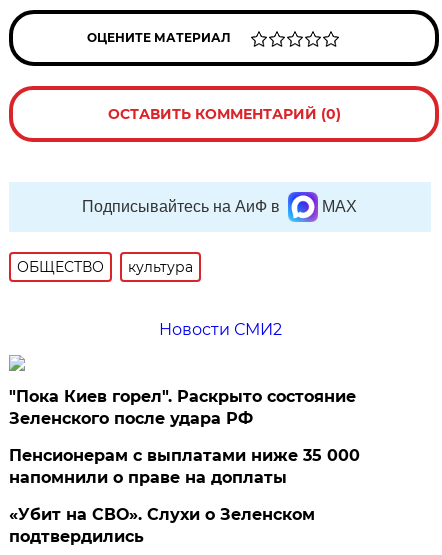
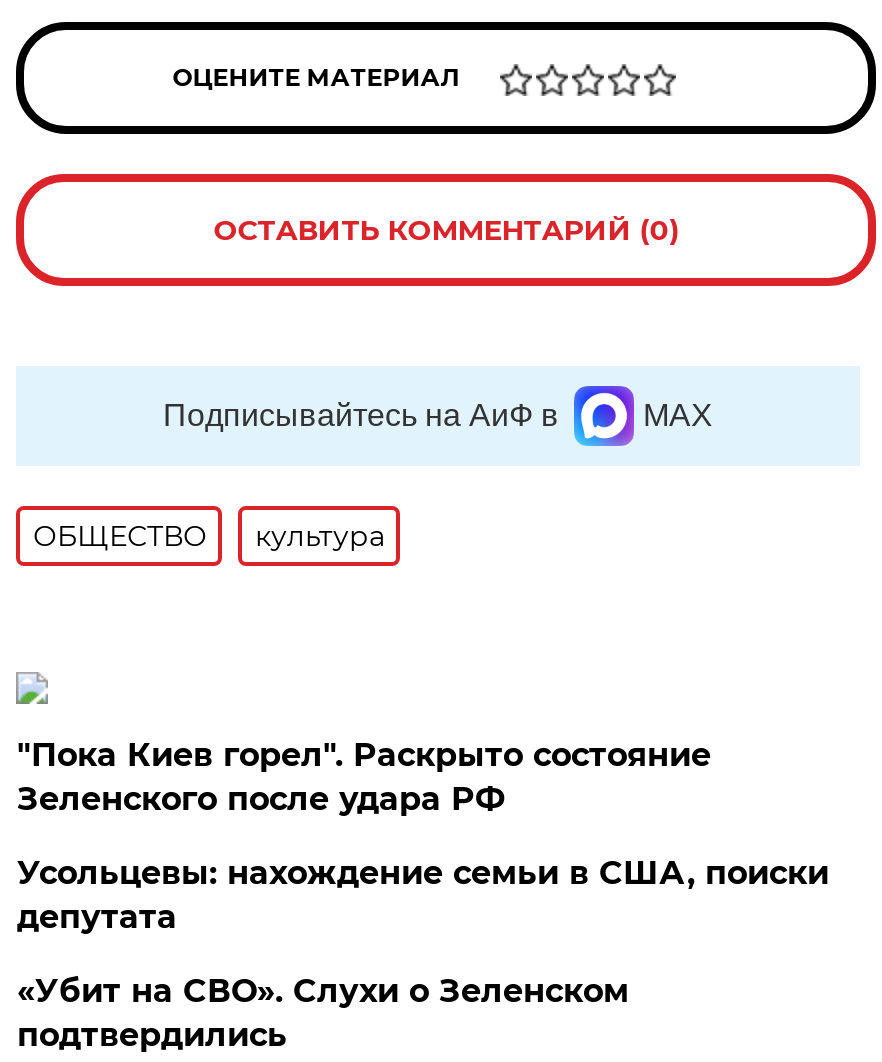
- Новости СМИ2

- Пенсионерам с выплатами ниже 35 000
- напомнили о праве на доплаты
+ Усольцевы: нахождение семьи в США, поиски
+ депутата
